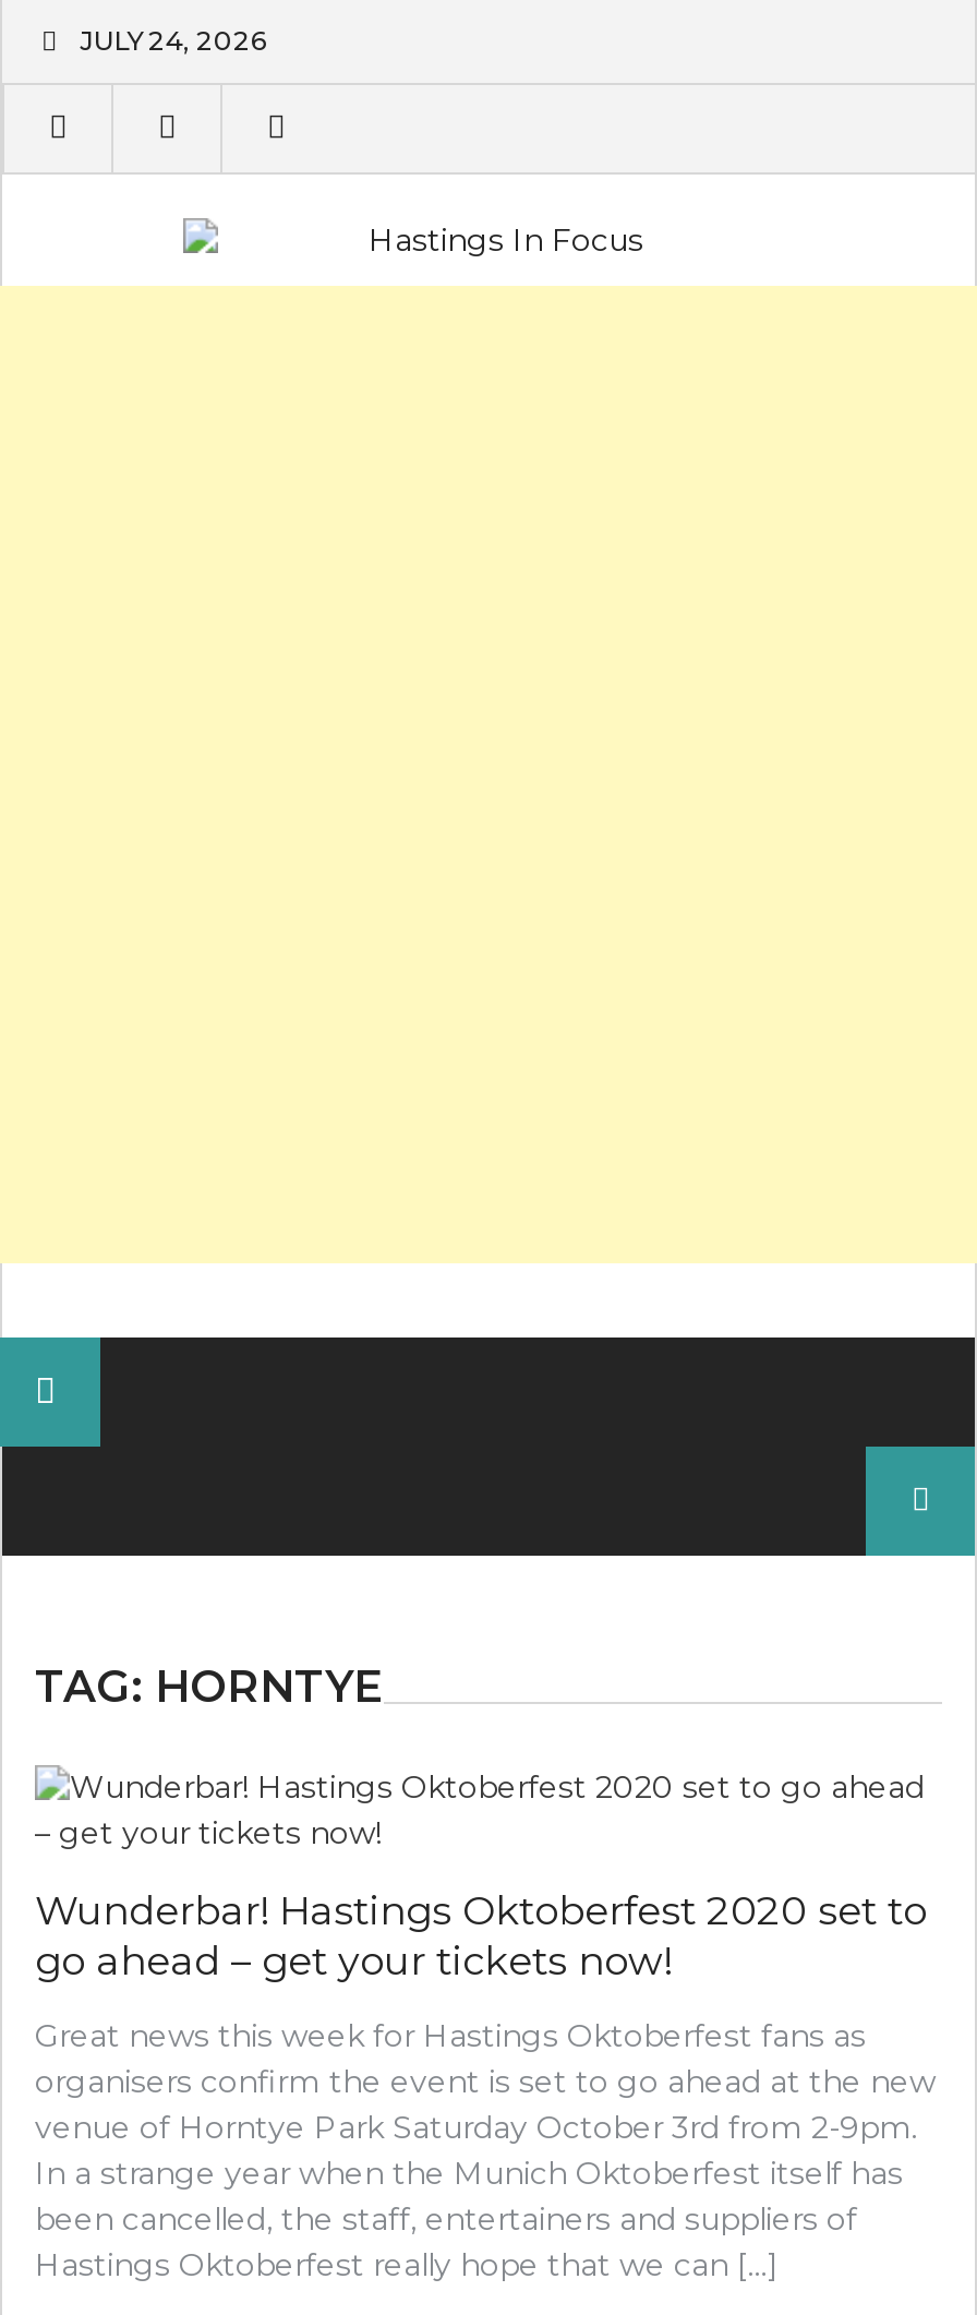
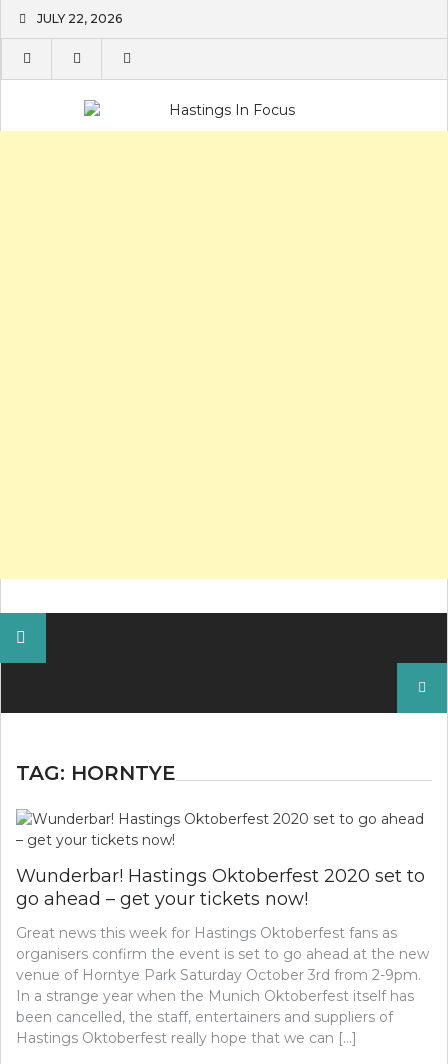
- JULY 24, 2026
+ JULY 22, 2026
